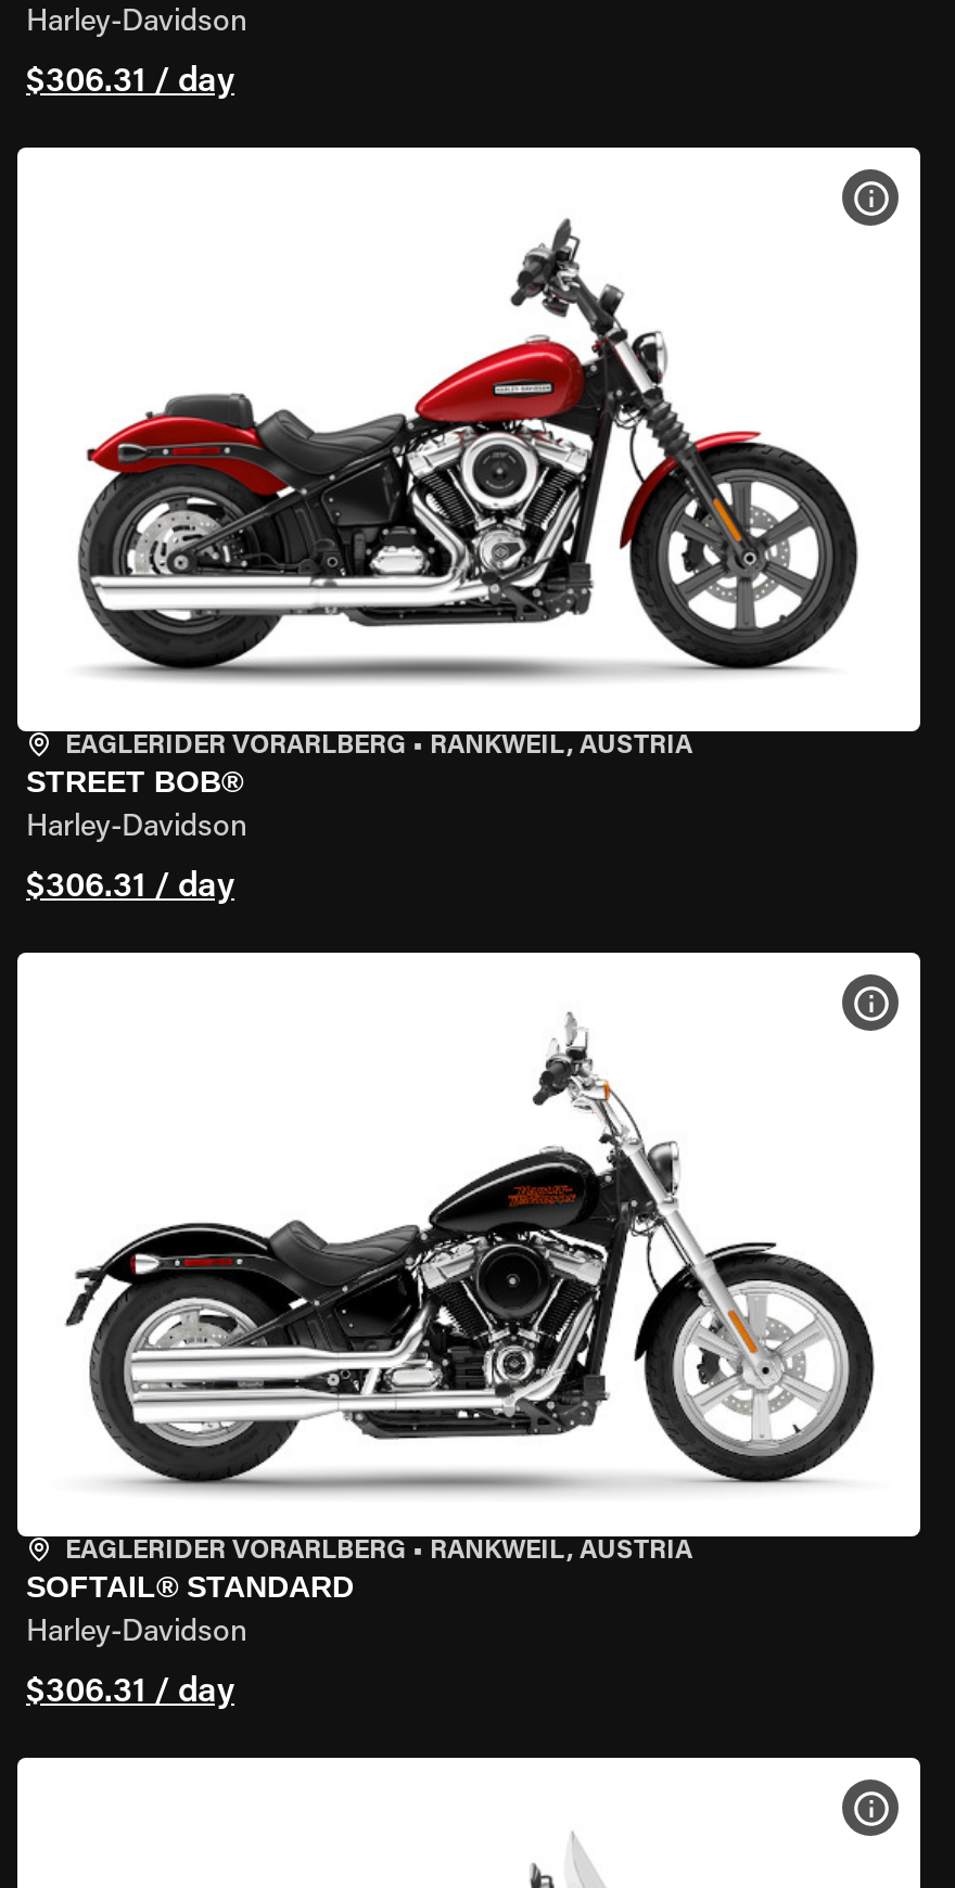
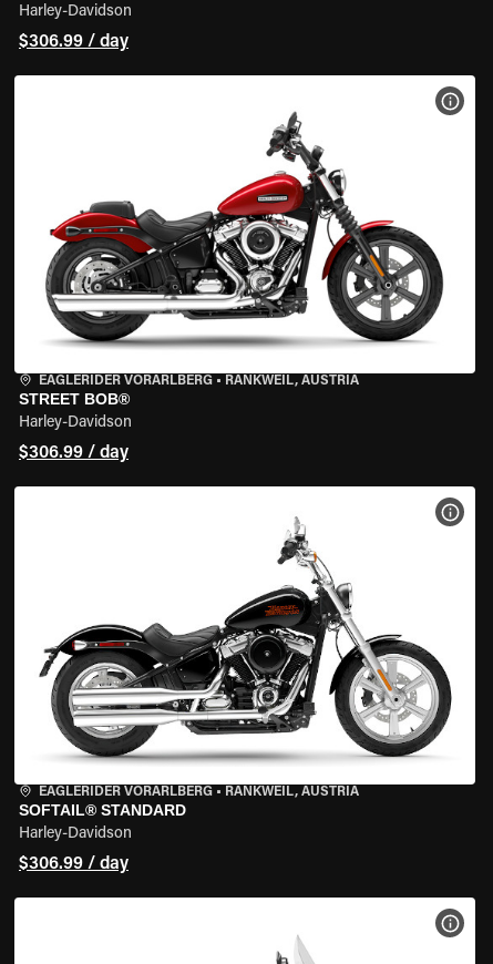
- $306.31 / day
+ $306.99 / day

- $306.31 / day
+ $306.99 / day

- $306.31 / day
+ $306.99 / day
